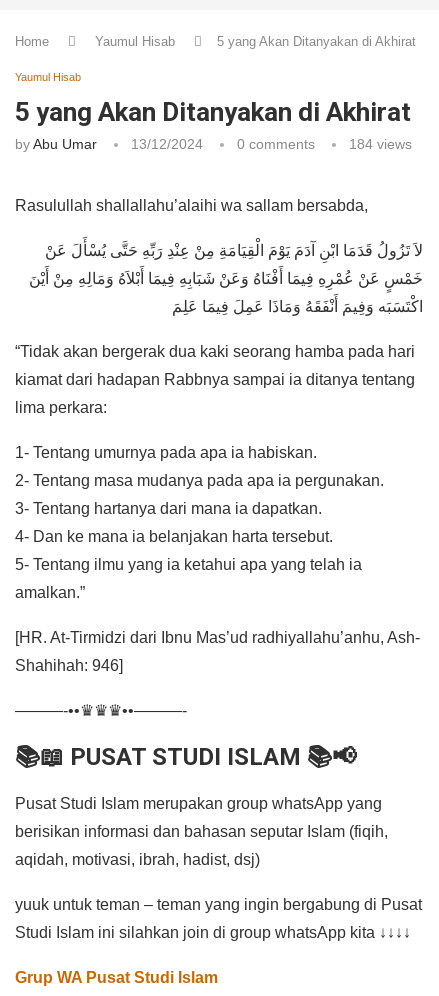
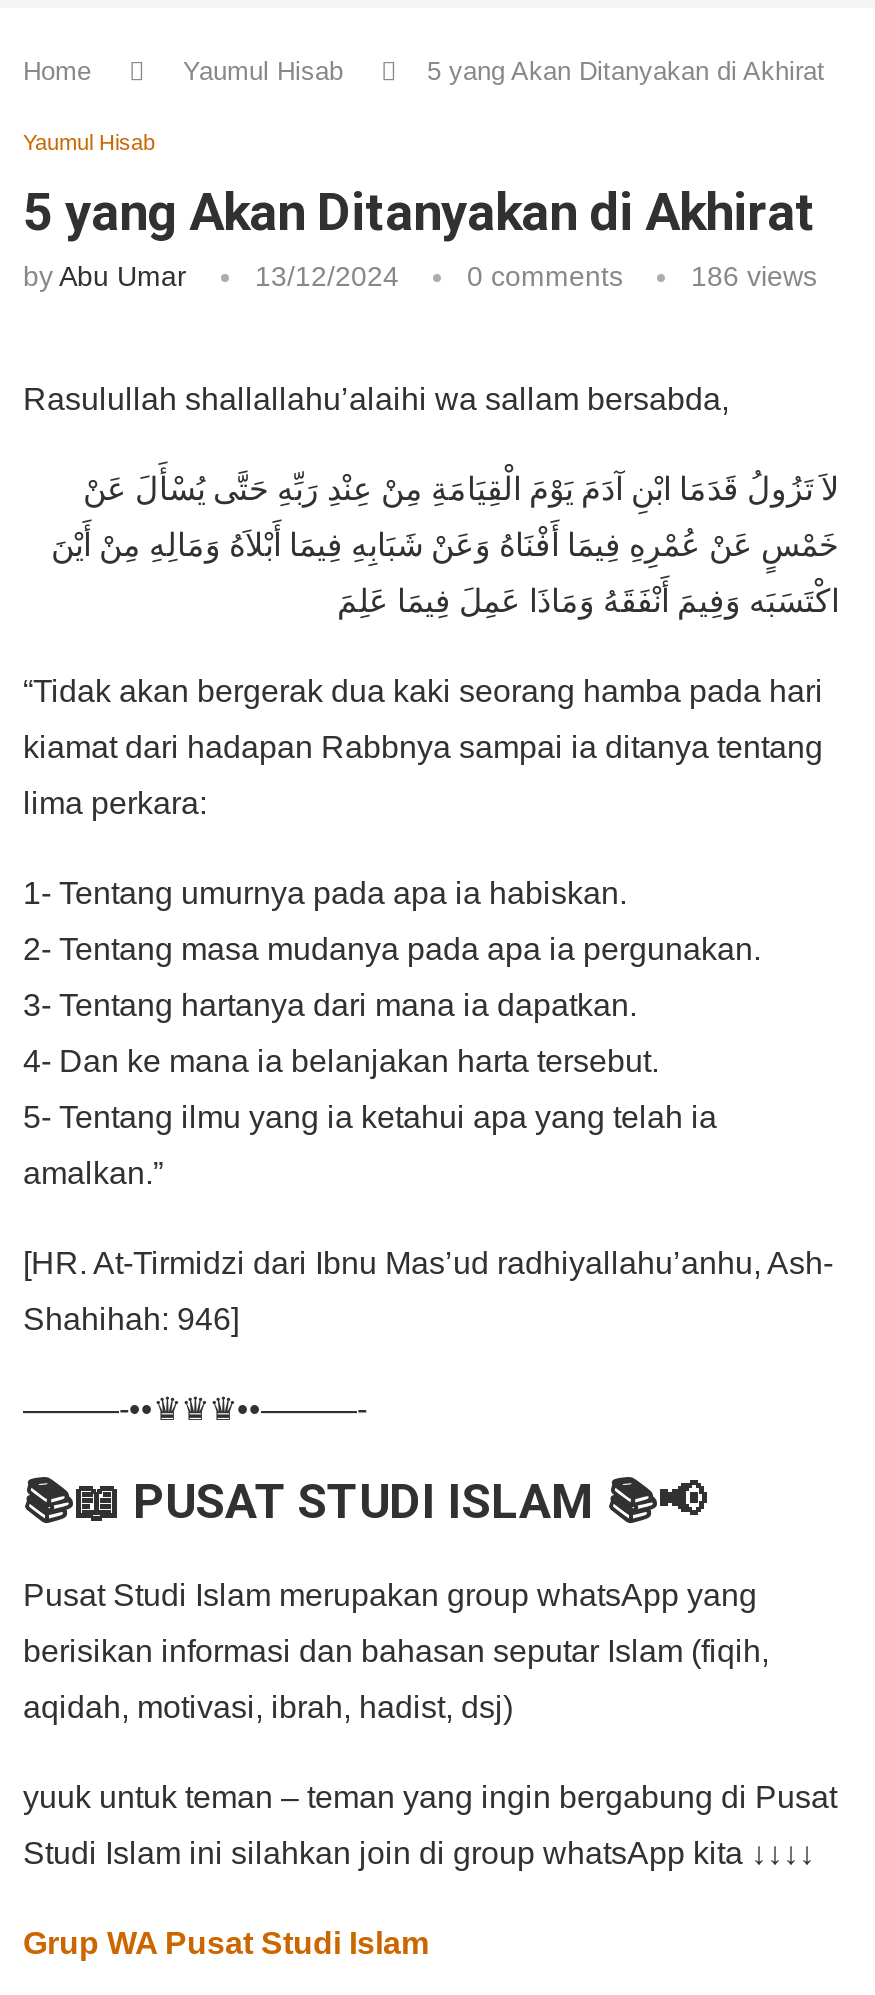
- 184 views
+ 186 views
